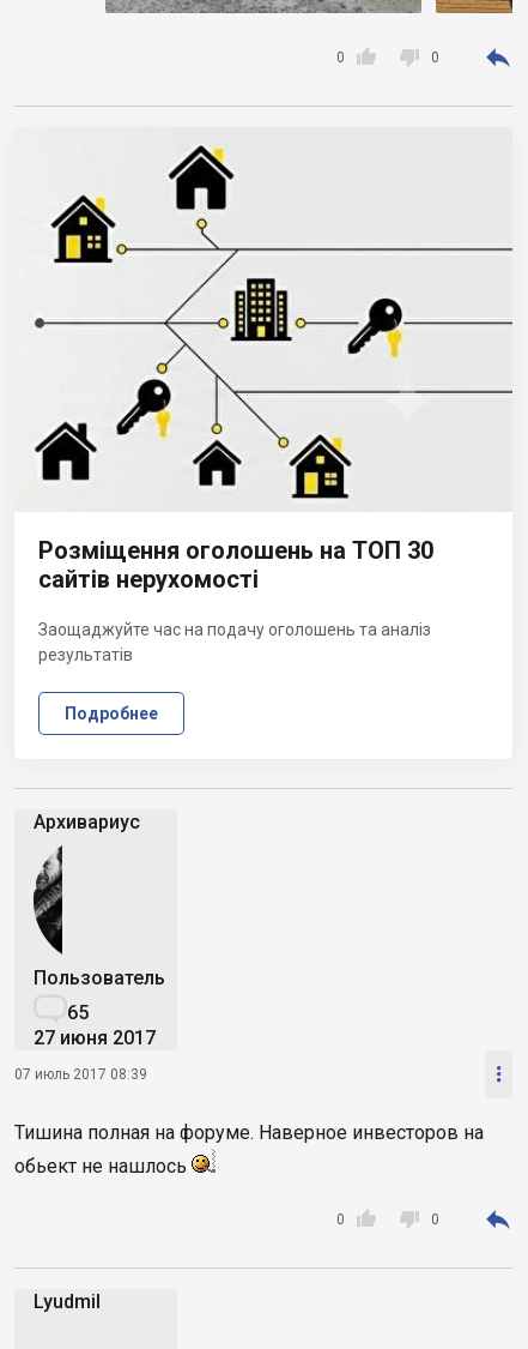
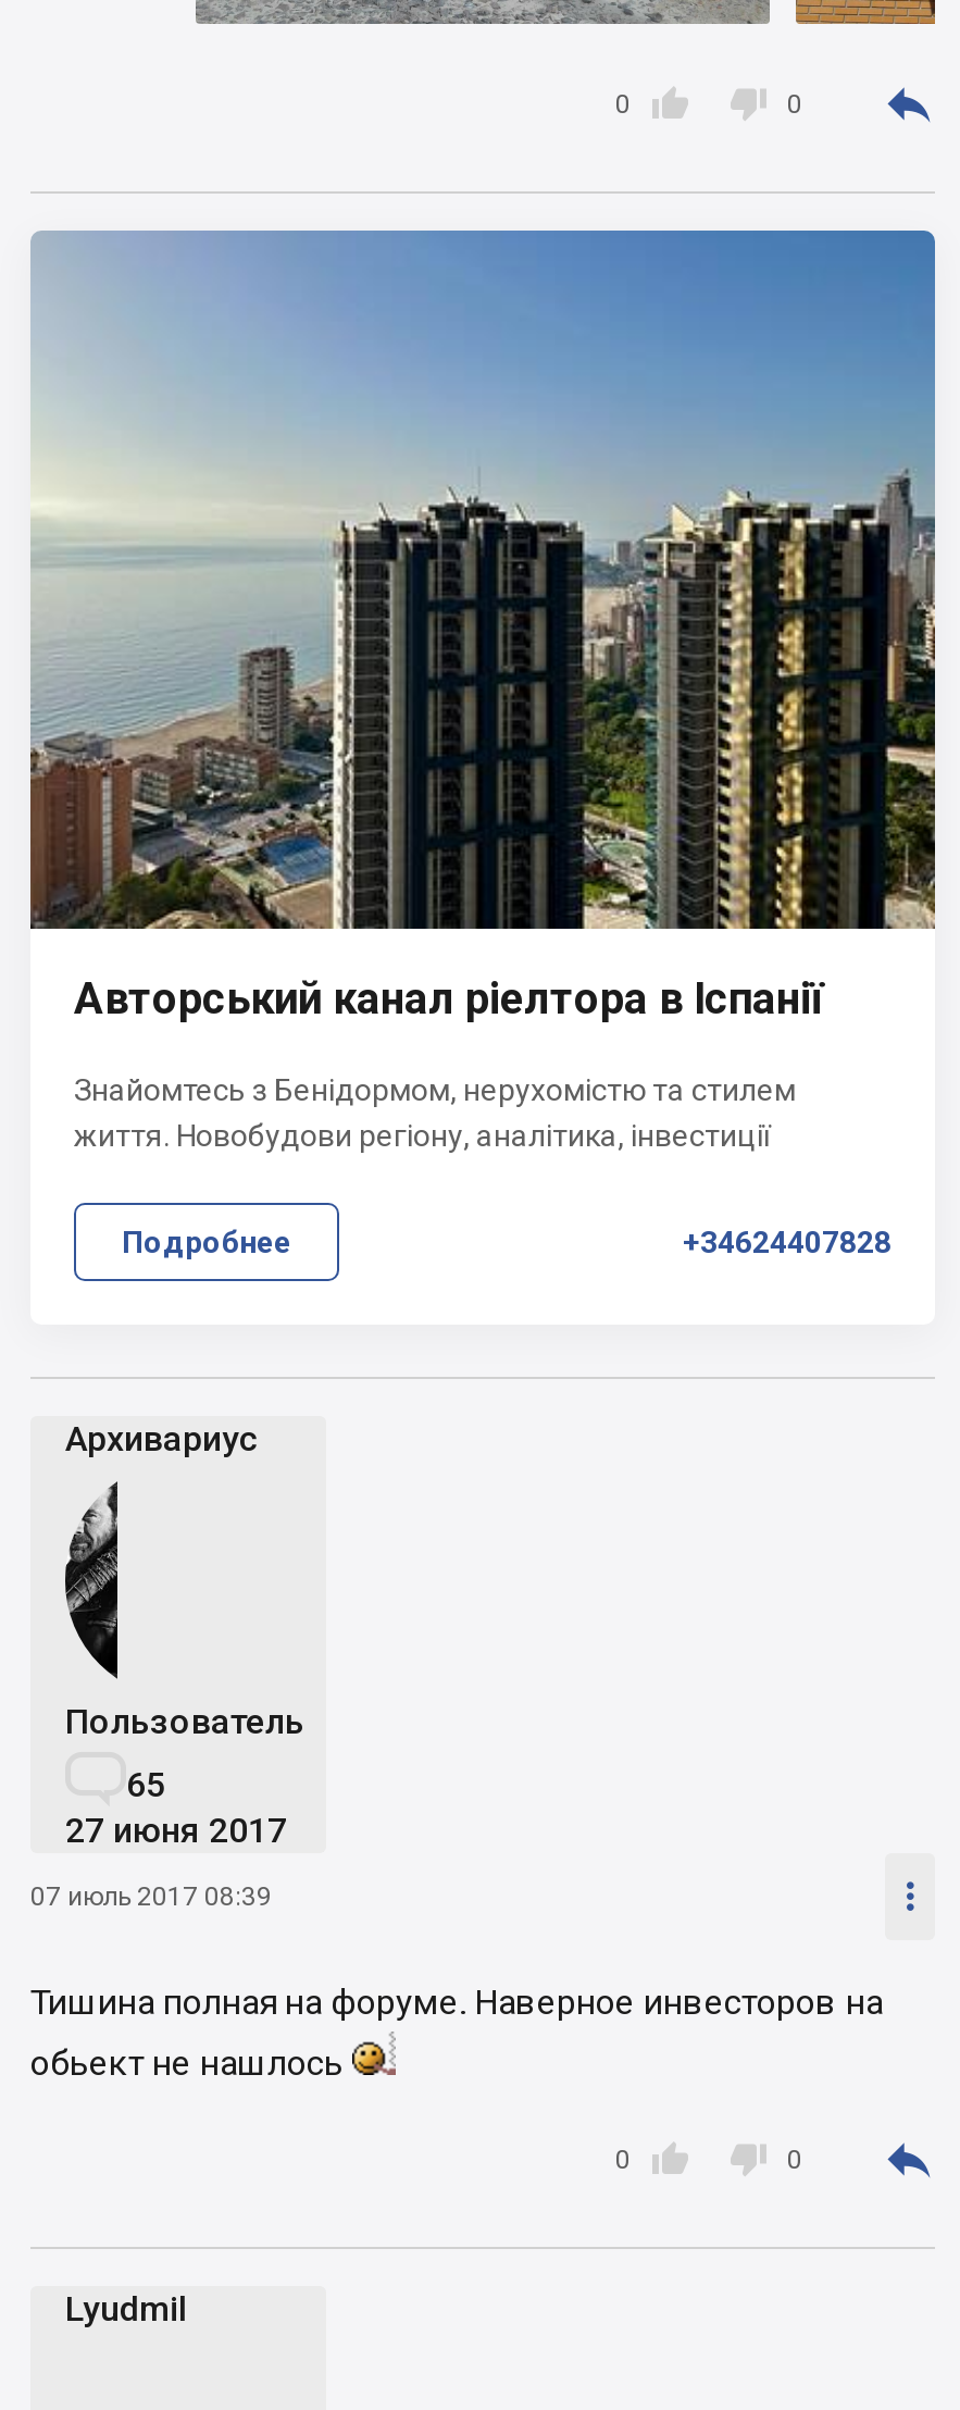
- [image]
- Розміщення оголошень на ТОП 30
- сайтів нерухомості
+ [image]
+ Авторський канал ріелтора в Іспанії

- Заощаджуйте час на подачу оголошень та аналіз
- результатів
+ Знайомтесь з Бенідормом, нерухомістю та стилем
+ життя. Новобудови регіону, аналітика, інвестиції

+ +34624407828
